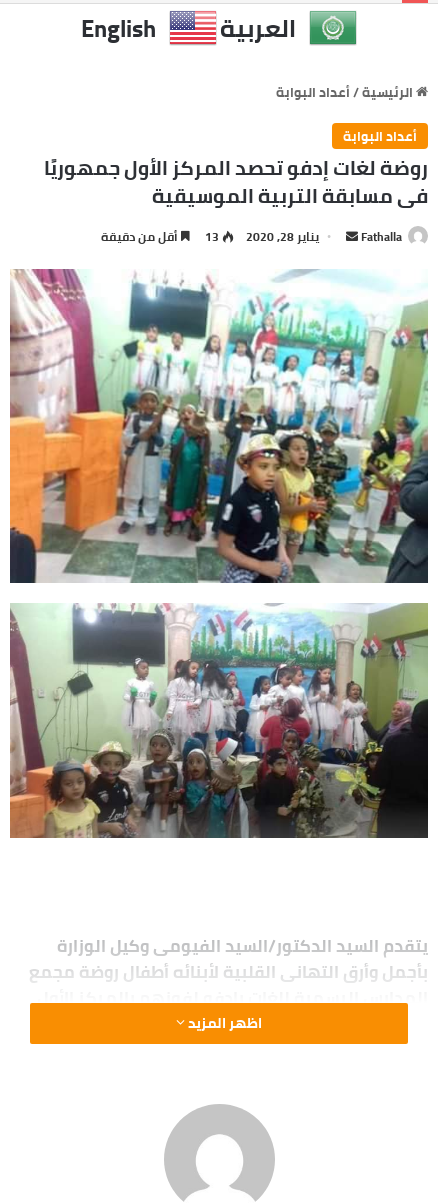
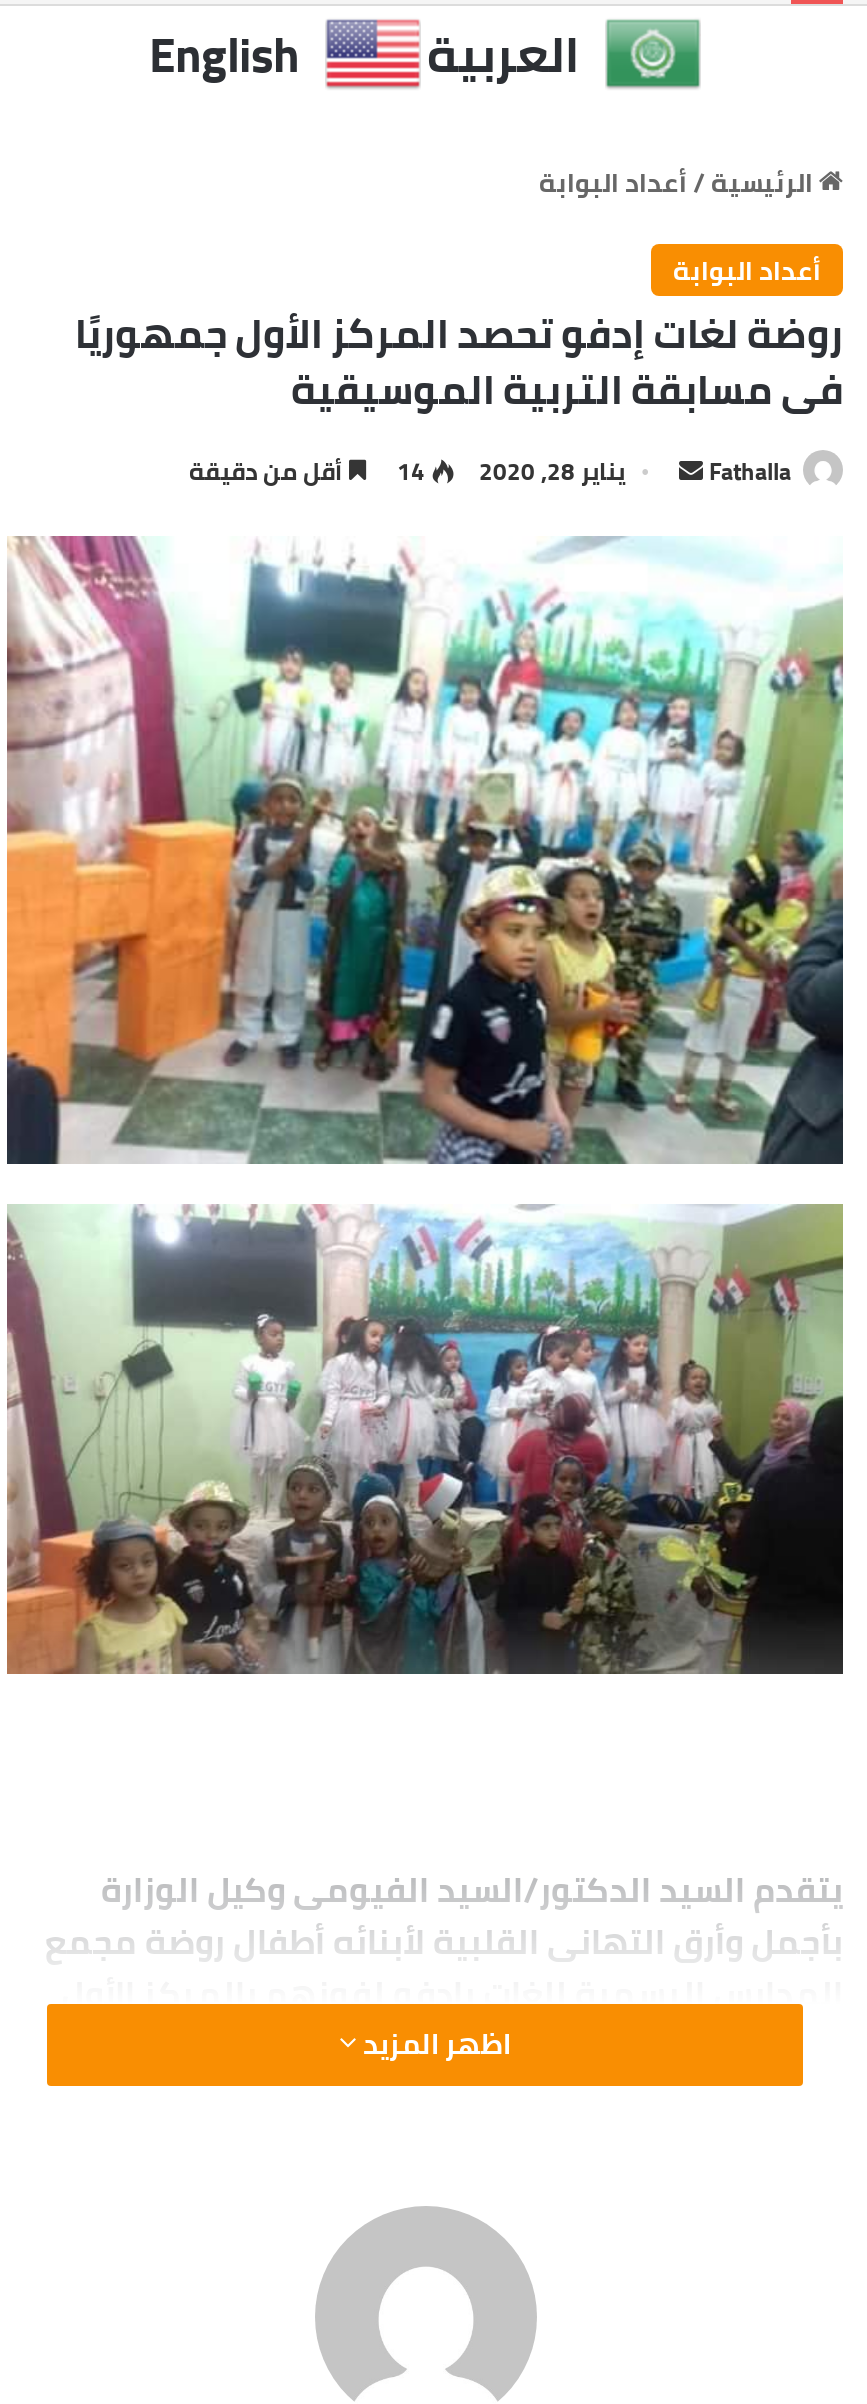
- 13 أقل من دقيقة
+ 14 أقل من دقيقة
